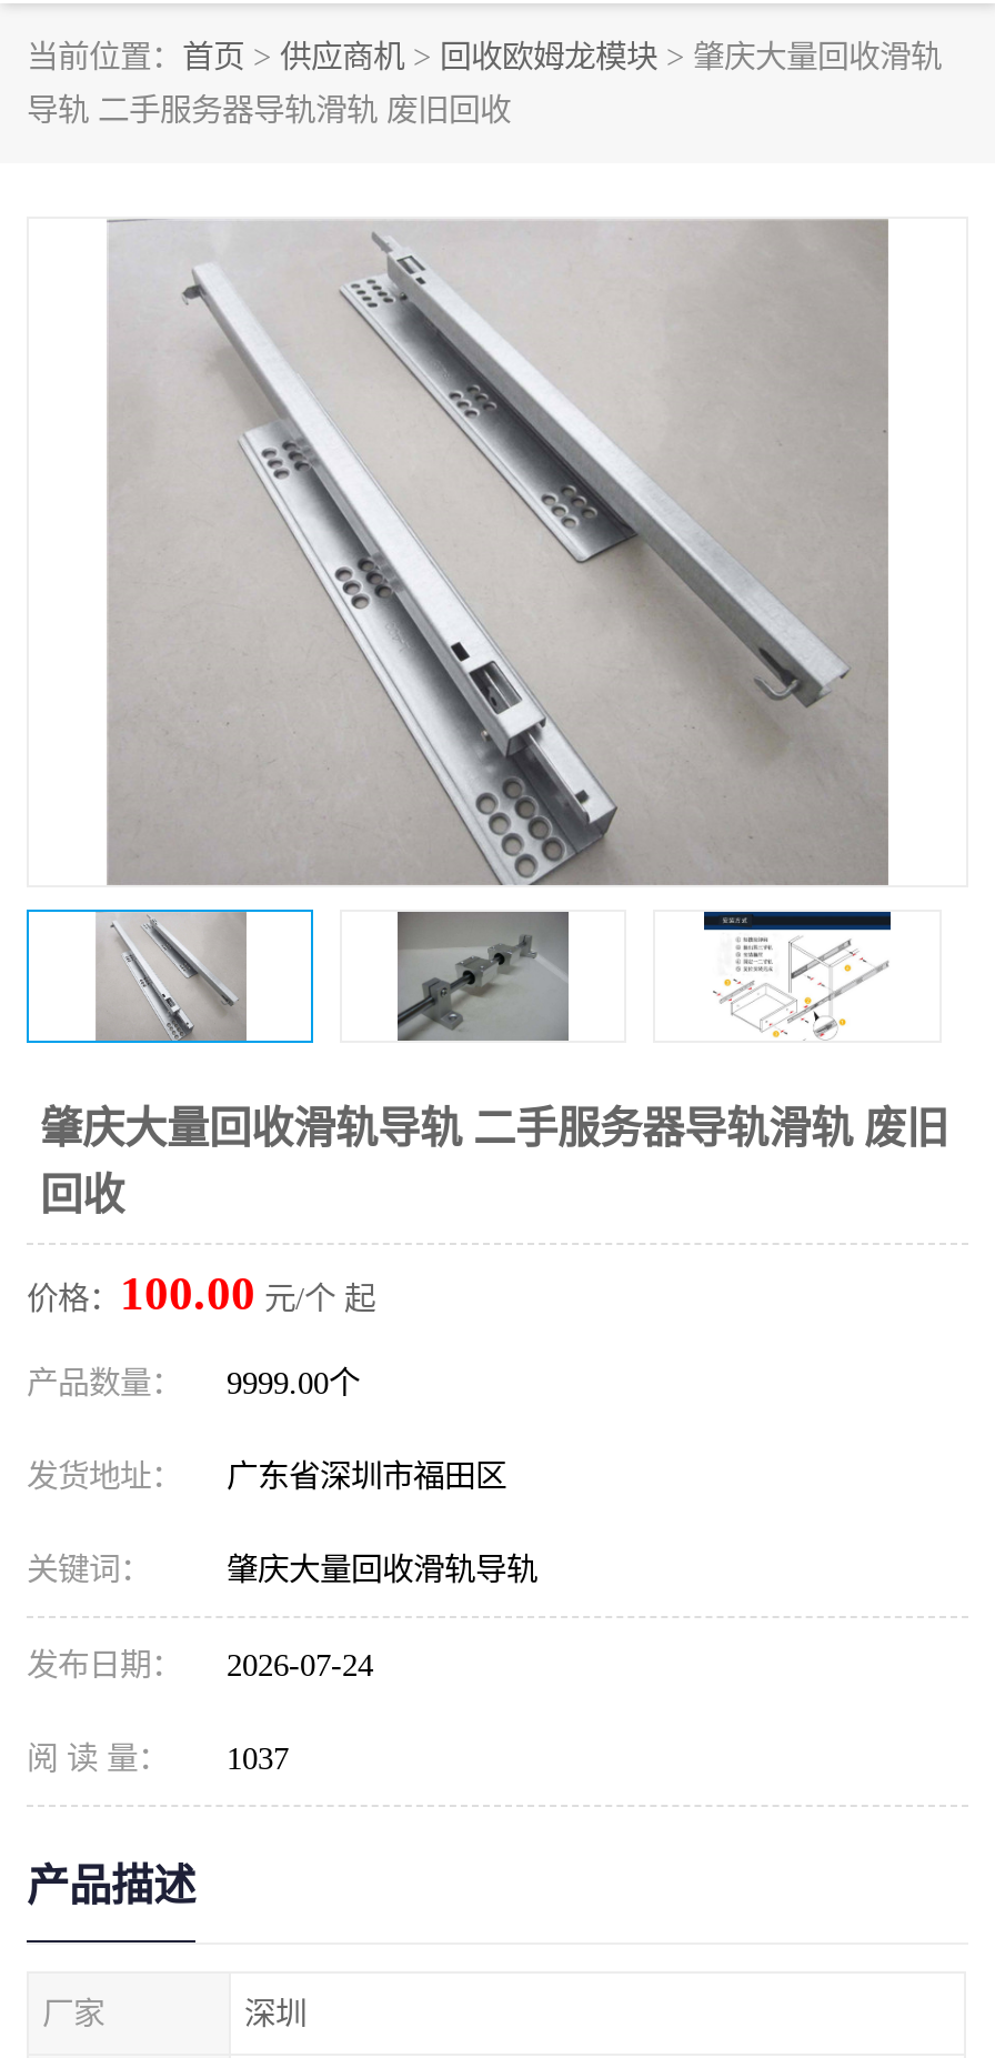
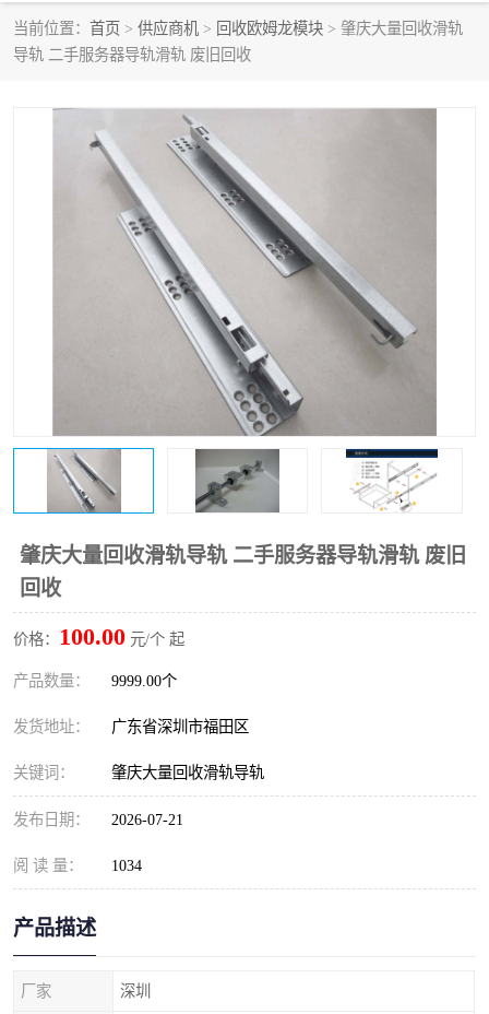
- 发布日期： 2026-07-24
+ 发布日期： 2026-07-21

- 阅 读 量： 1037
+ 阅 读 量： 1034
